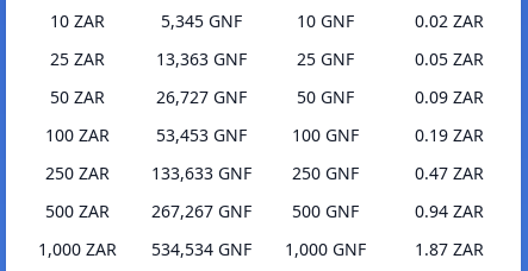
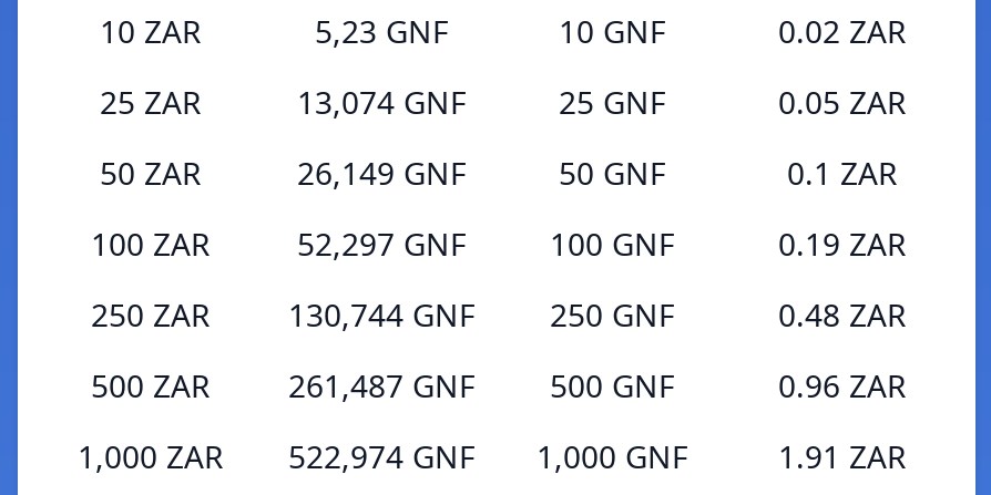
- 5,345 GNF
+ 5,23 GNF

- 13,363 GNF
+ 13,074 GNF

- 26,727 GNF
+ 26,149 GNF

- 0.09 ZAR
+ 0.1 ZAR

- 53,453 GNF 100 GNF
+ 52,297 GNF 100 GNF

- 250 ZAR 133,633 GNF 250 GNF
+ 250 ZAR 130,744 GNF 250 GNF

- 0.47 ZAR
+ 0.48 ZAR

- 500 ZAR 267,267 GNF 500 GNF
+ 500 ZAR 261,487 GNF 500 GNF

- 0.94 ZAR
+ 0.96 ZAR

- 1,000 ZAR 534,534 GNF 1,000 GNF
+ 1,000 ZAR 522,974 GNF 1,000 GNF

- 1.87 ZAR
+ 1.91 ZAR
